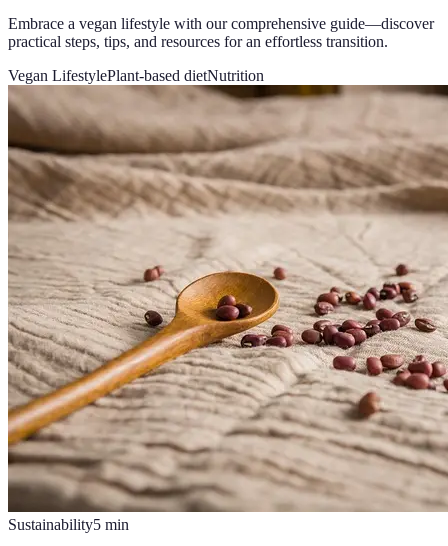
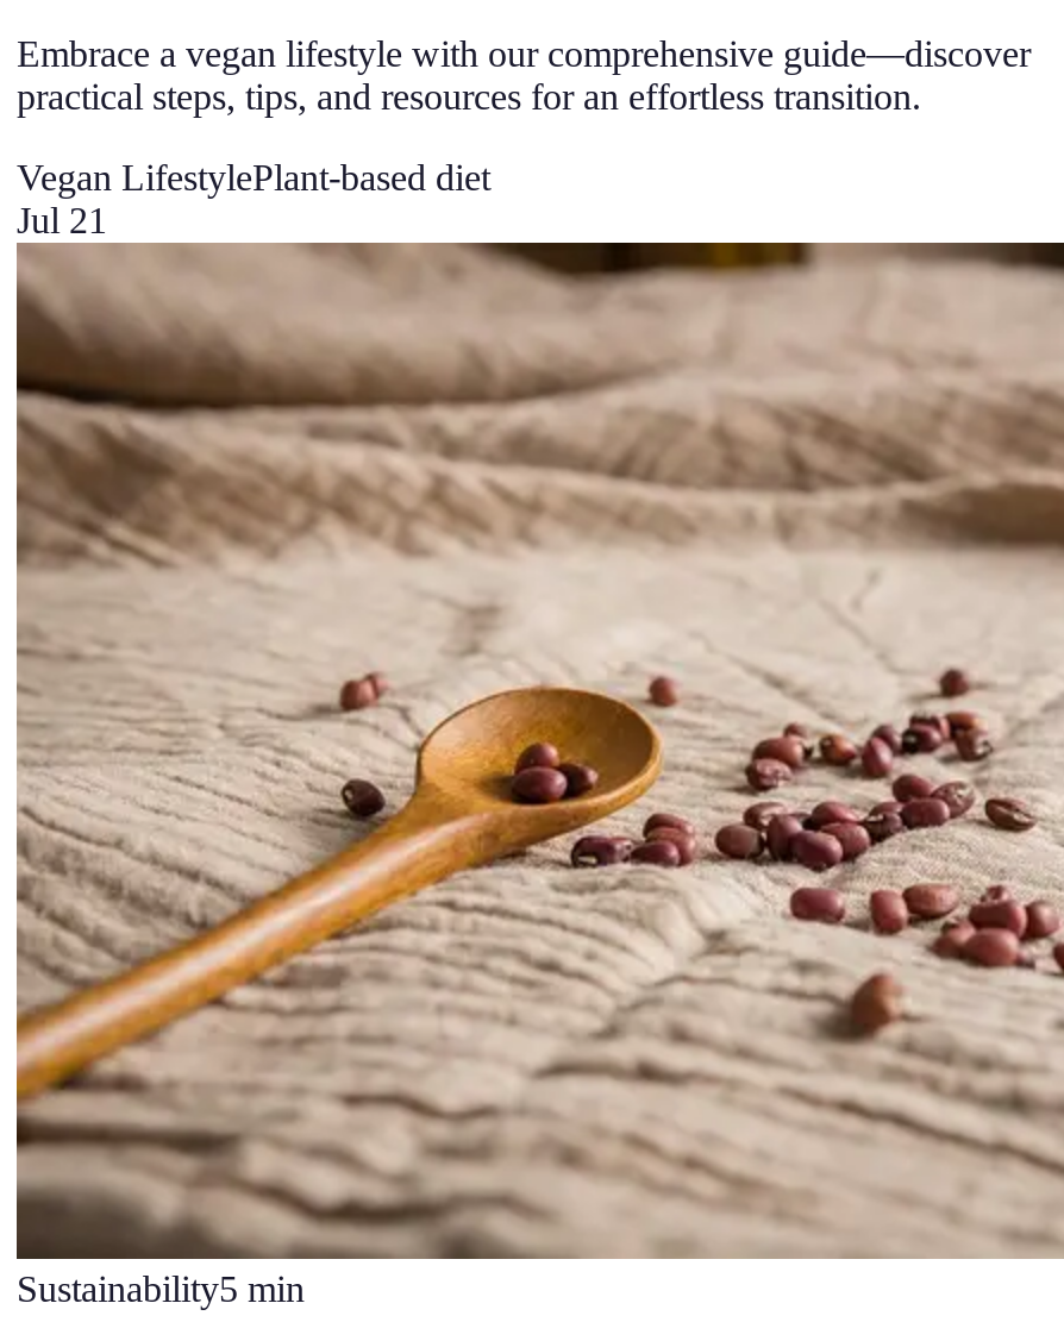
- Vegan LifestylePlant-based dietNutrition
+ Vegan LifestylePlant-based diet
+ Jul 21
